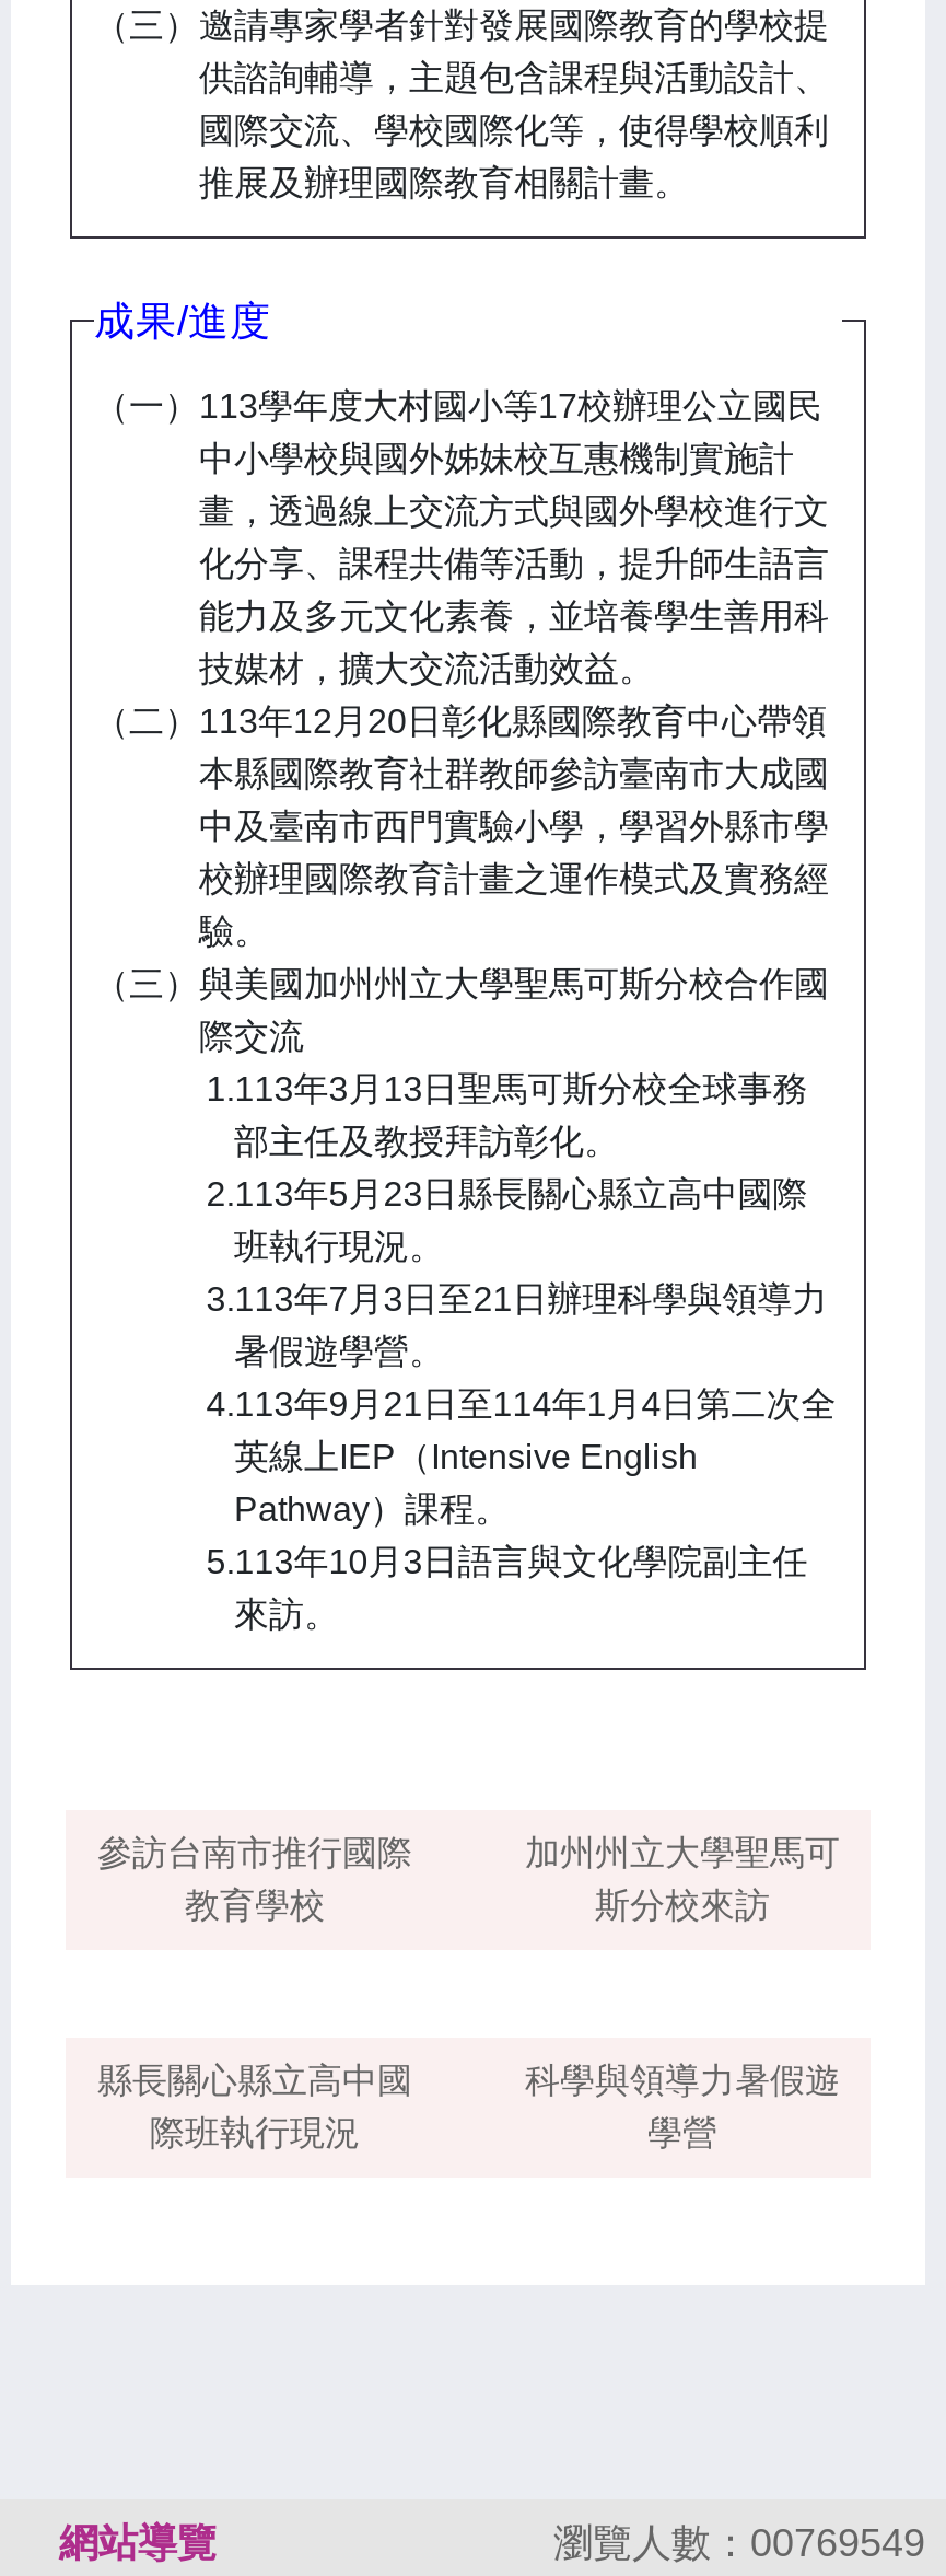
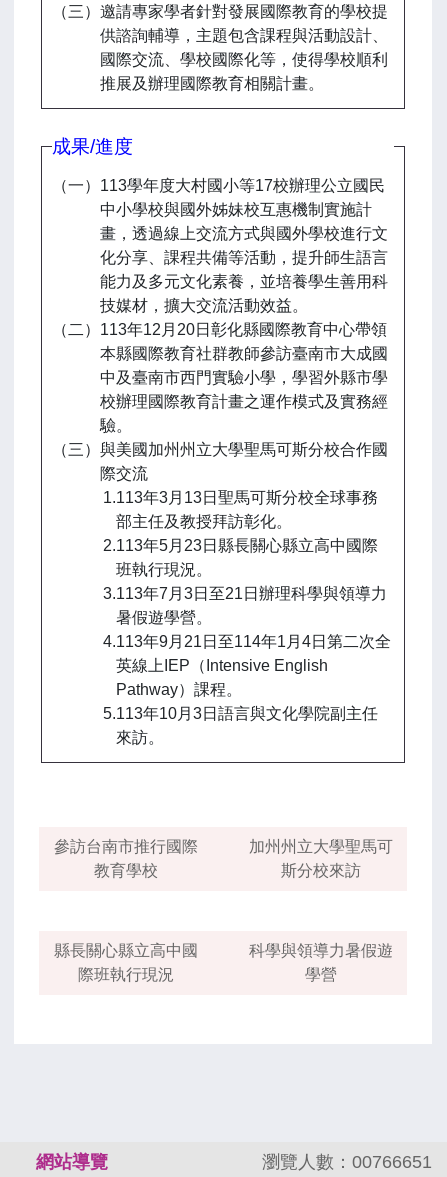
- 瀏覽人數：00769549
+ 瀏覽人數：00766651
